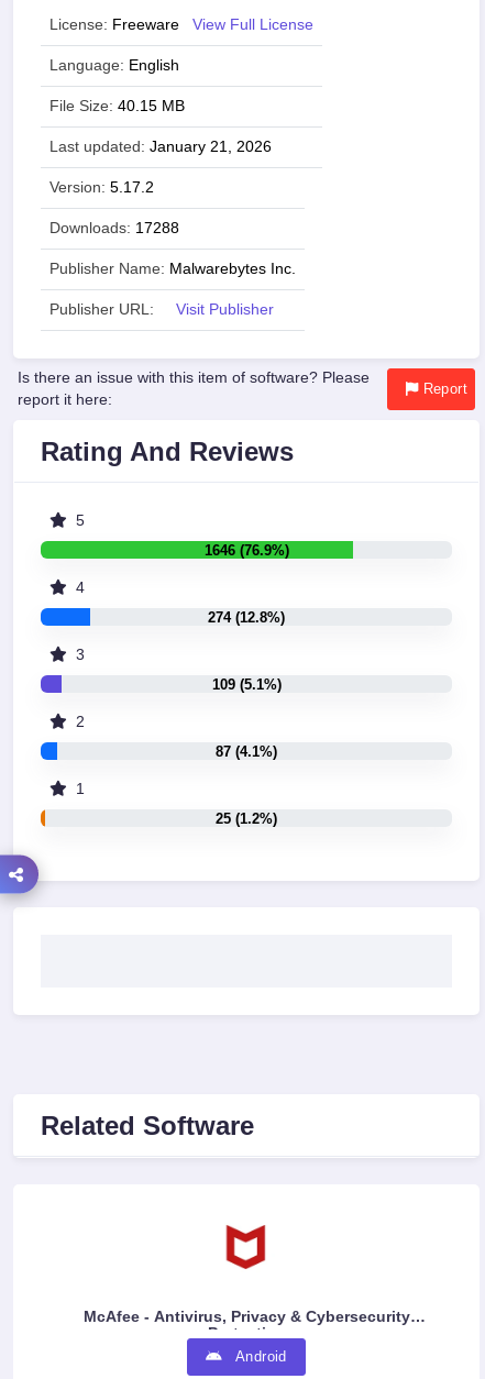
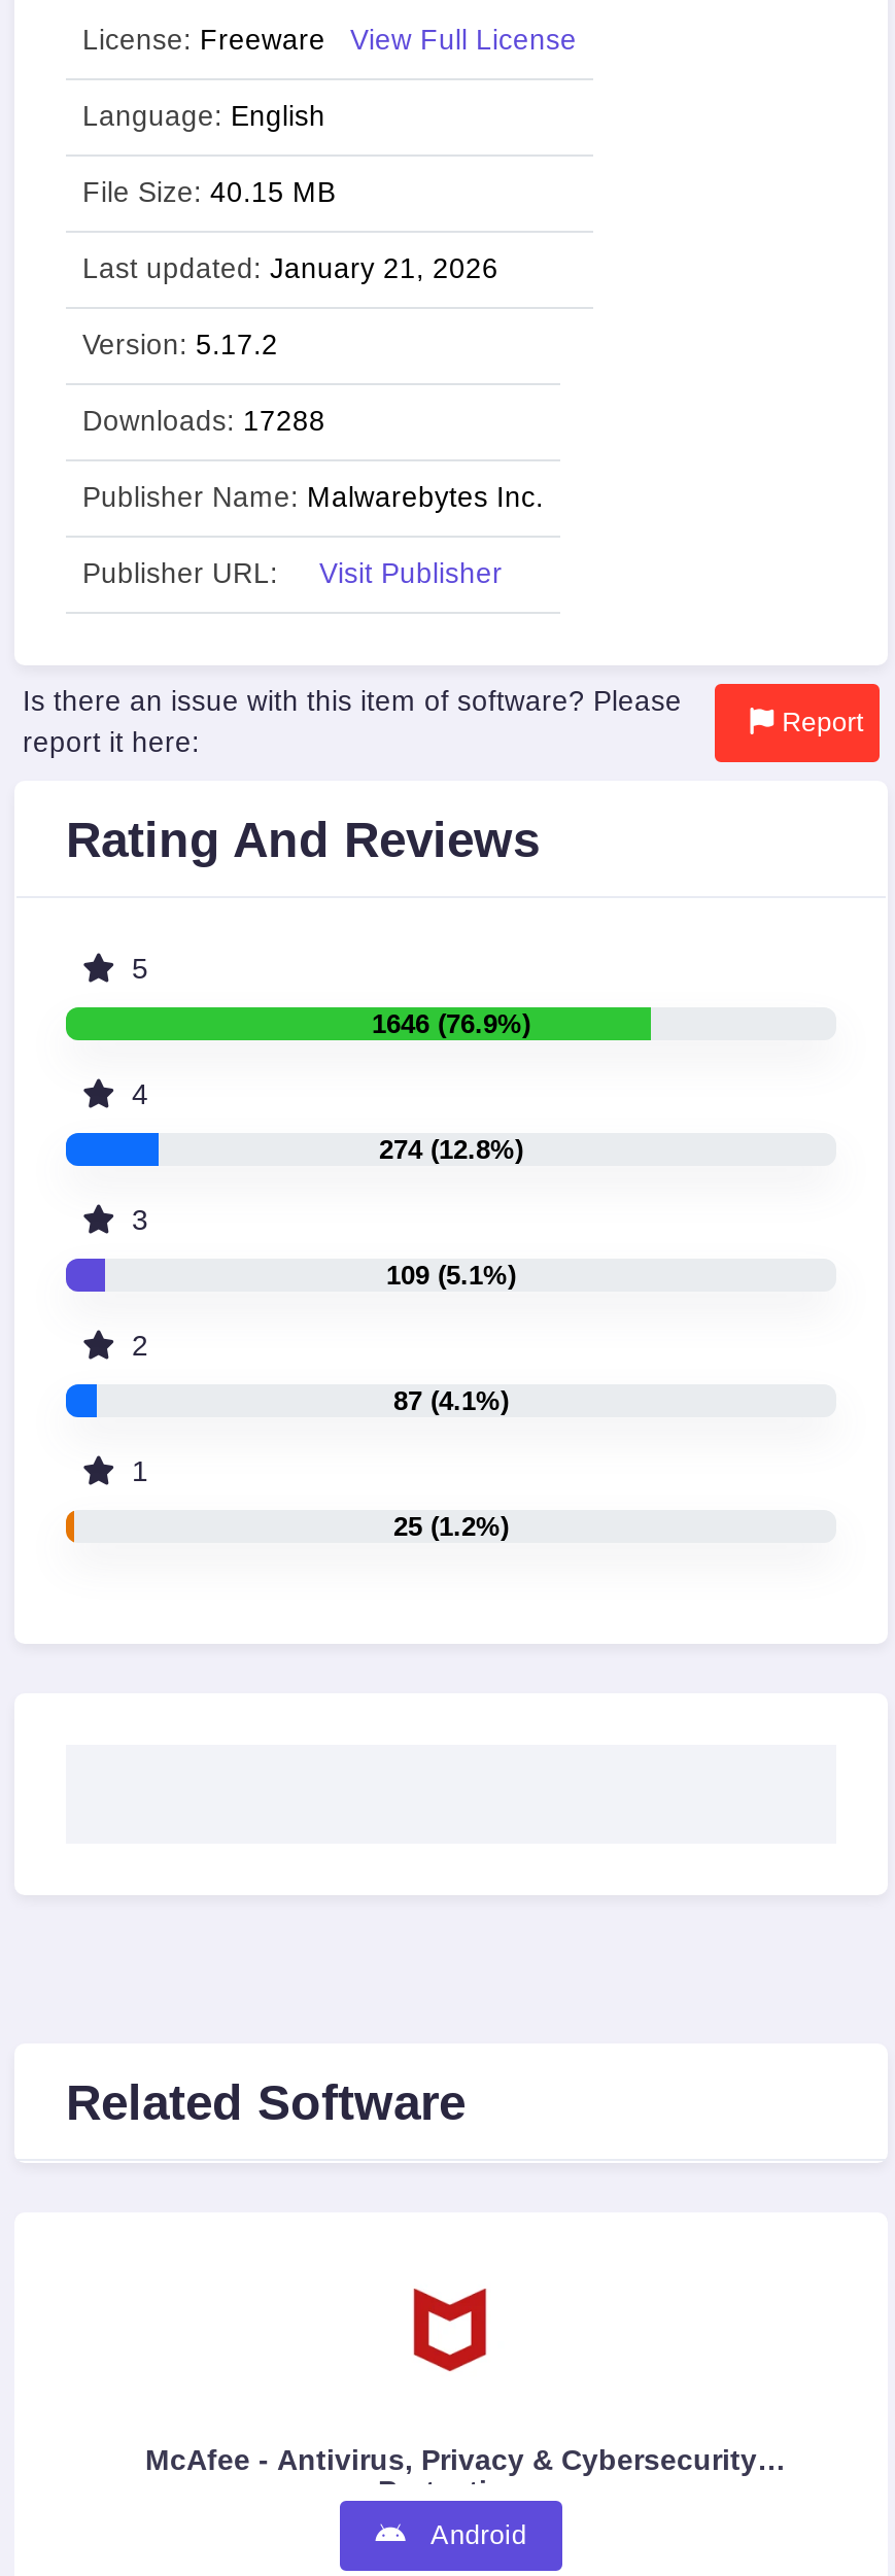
- [image]
